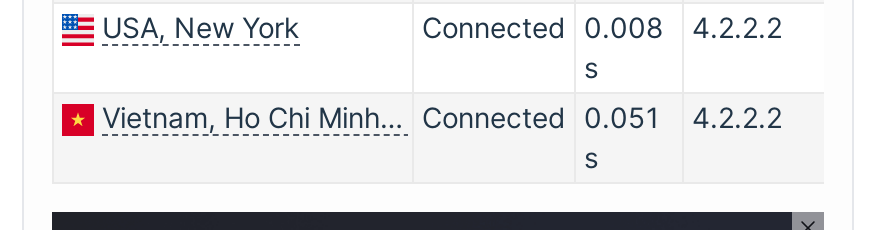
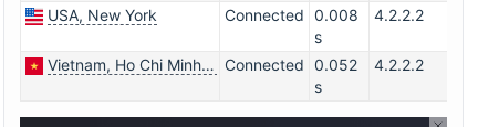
- Connected 0.051
+ Connected 0.052
